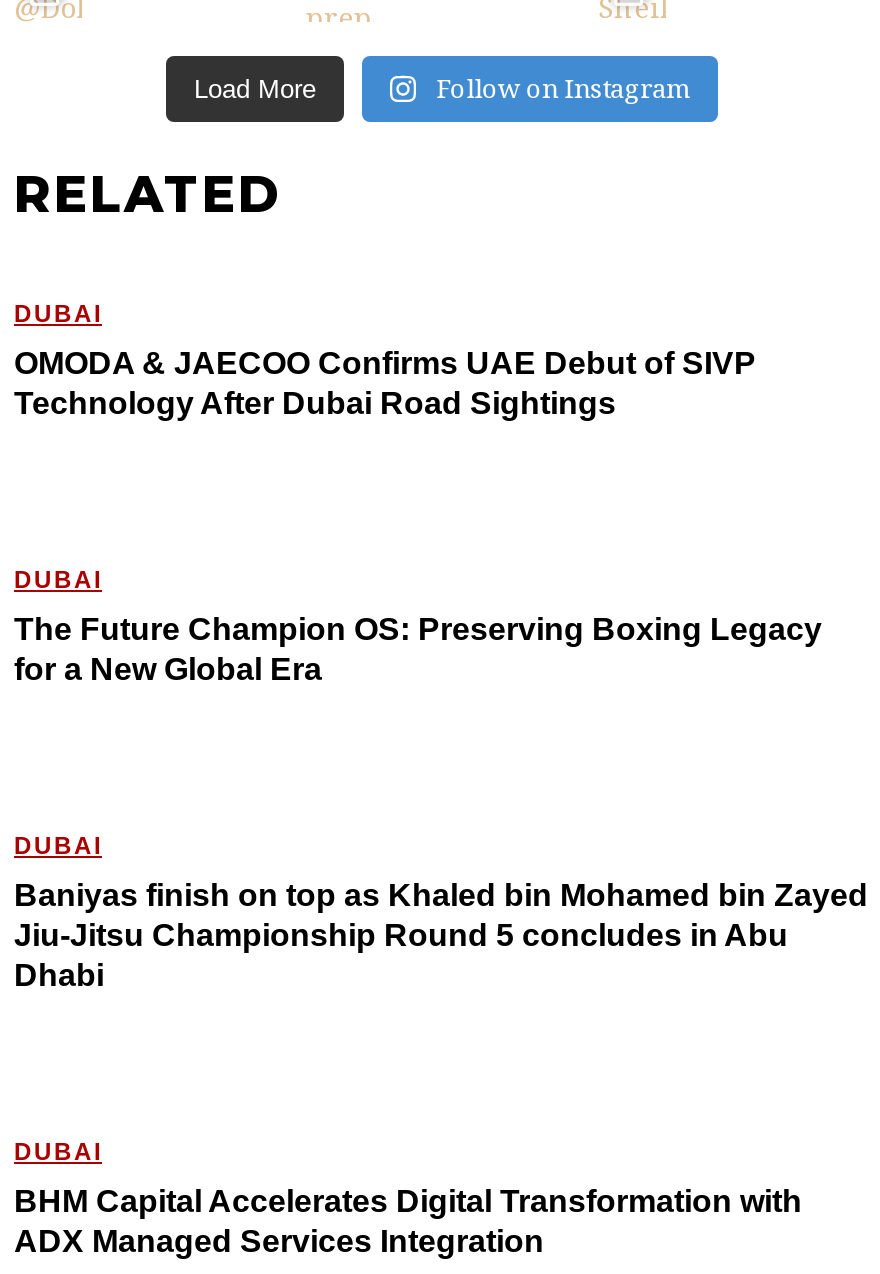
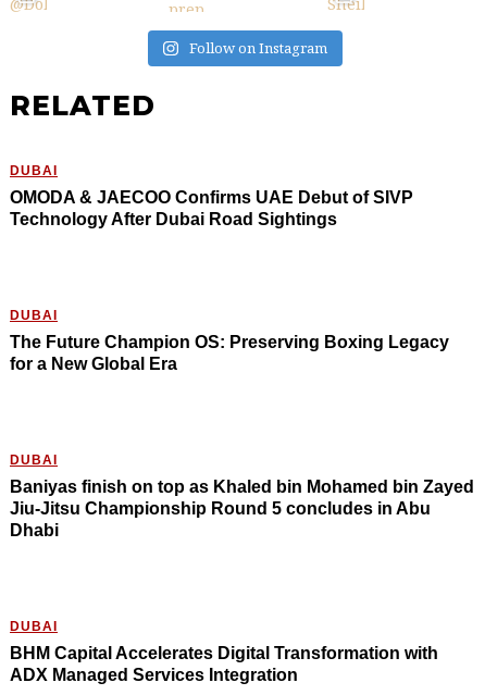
- Load More
